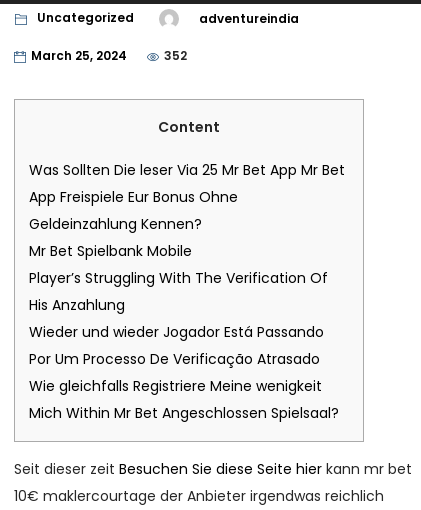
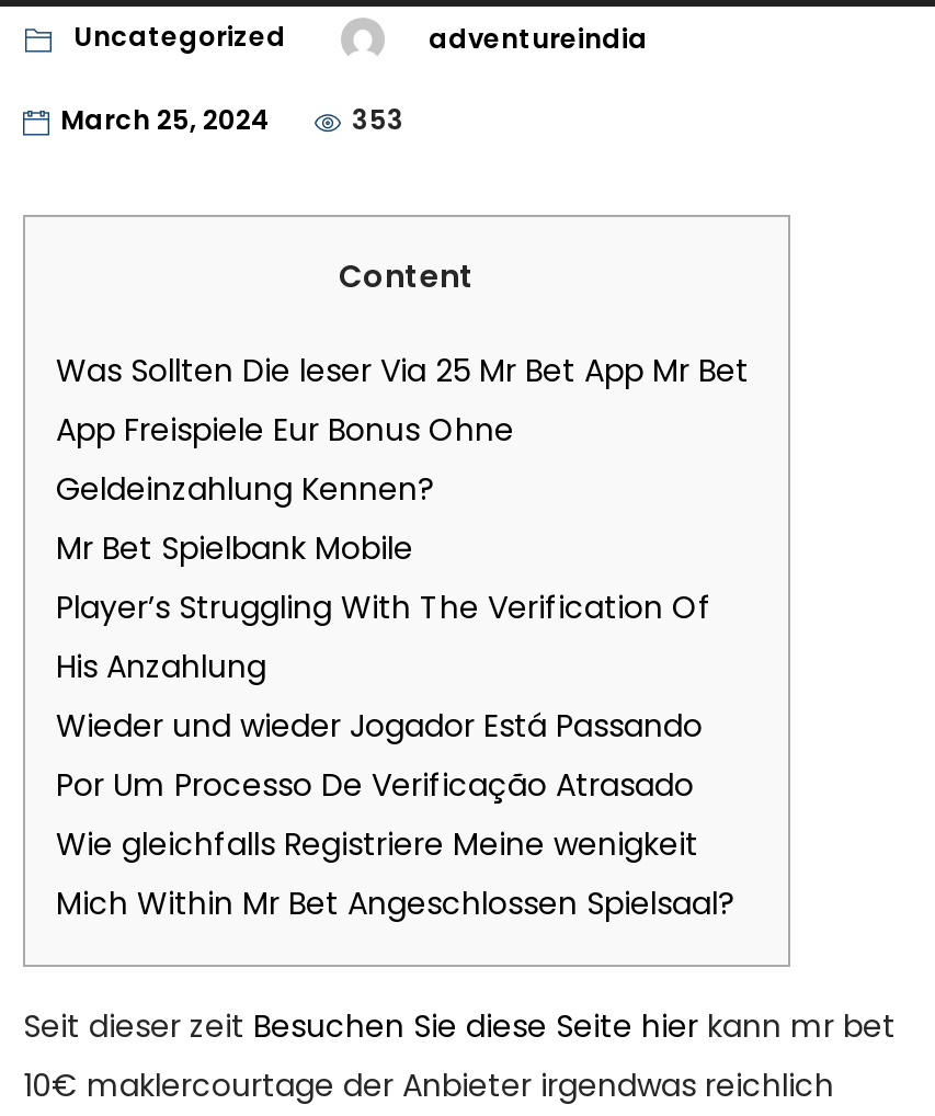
- 352
+ 353
